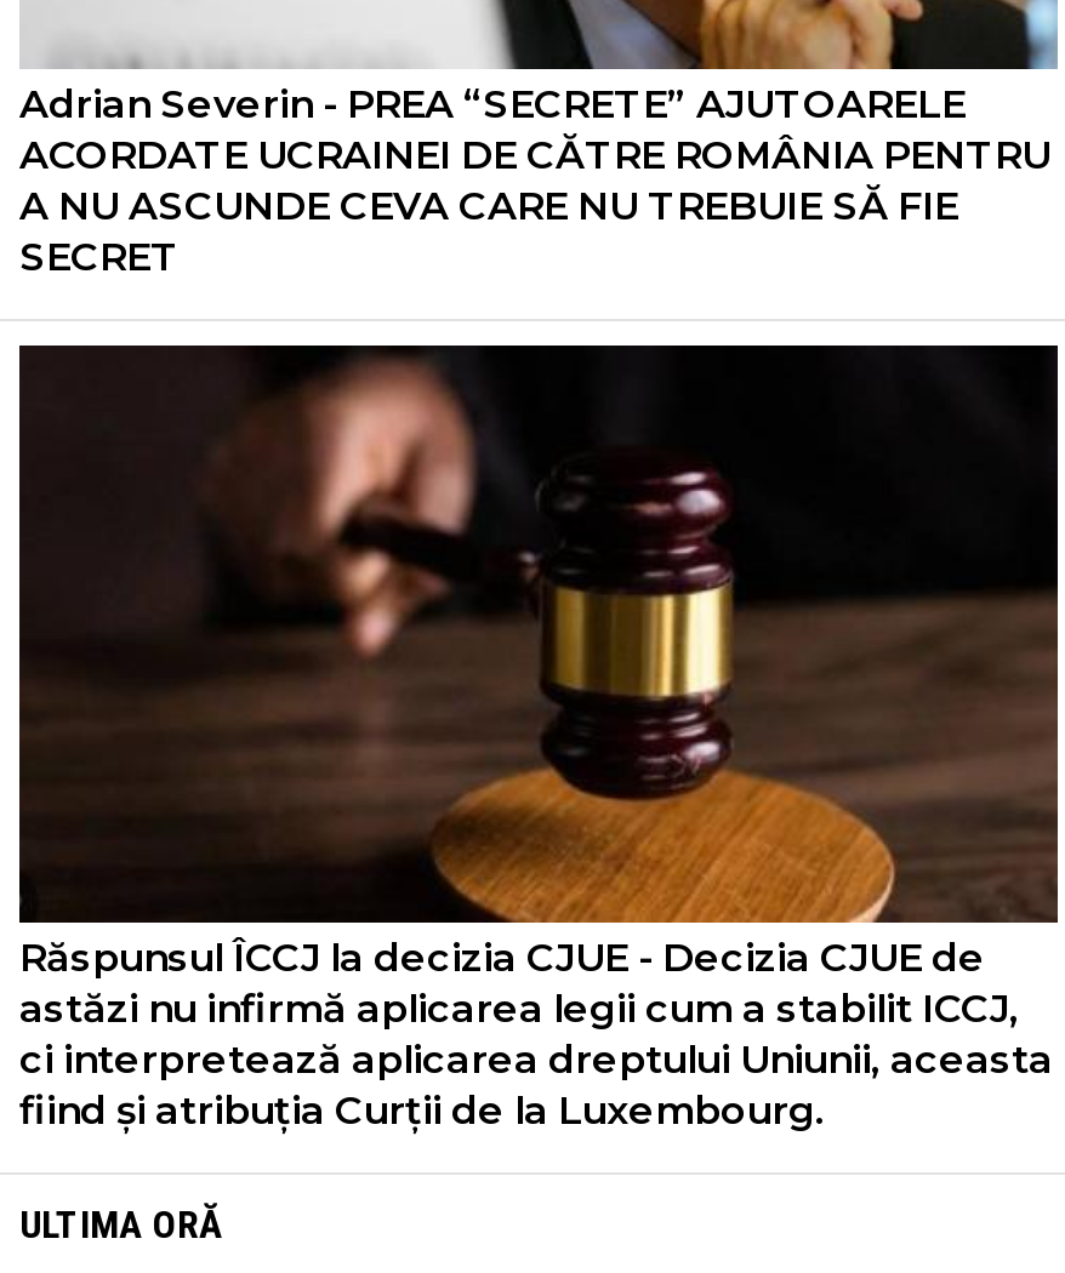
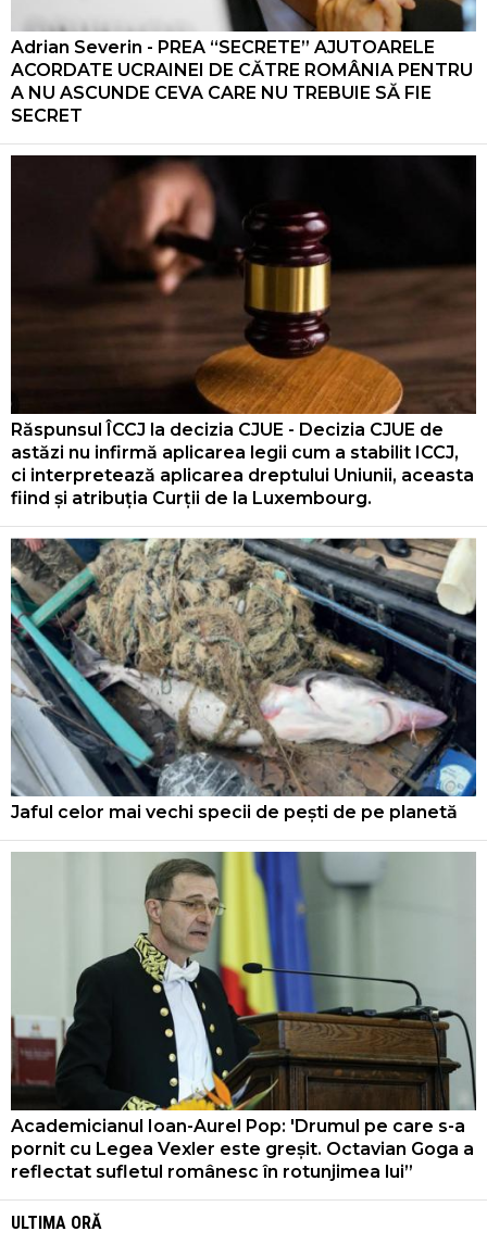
+ [image]
+ Jaful celor mai vechi specii de pești de pe planetă

+ [image]
+ Academicianul Ioan-Aurel Pop: 'Drumul pe care s-a
+ pornit cu Legea Vexler este greșit. Octavian Goga a
+ reflectat sufletul românesc în rotunjimea lui”
